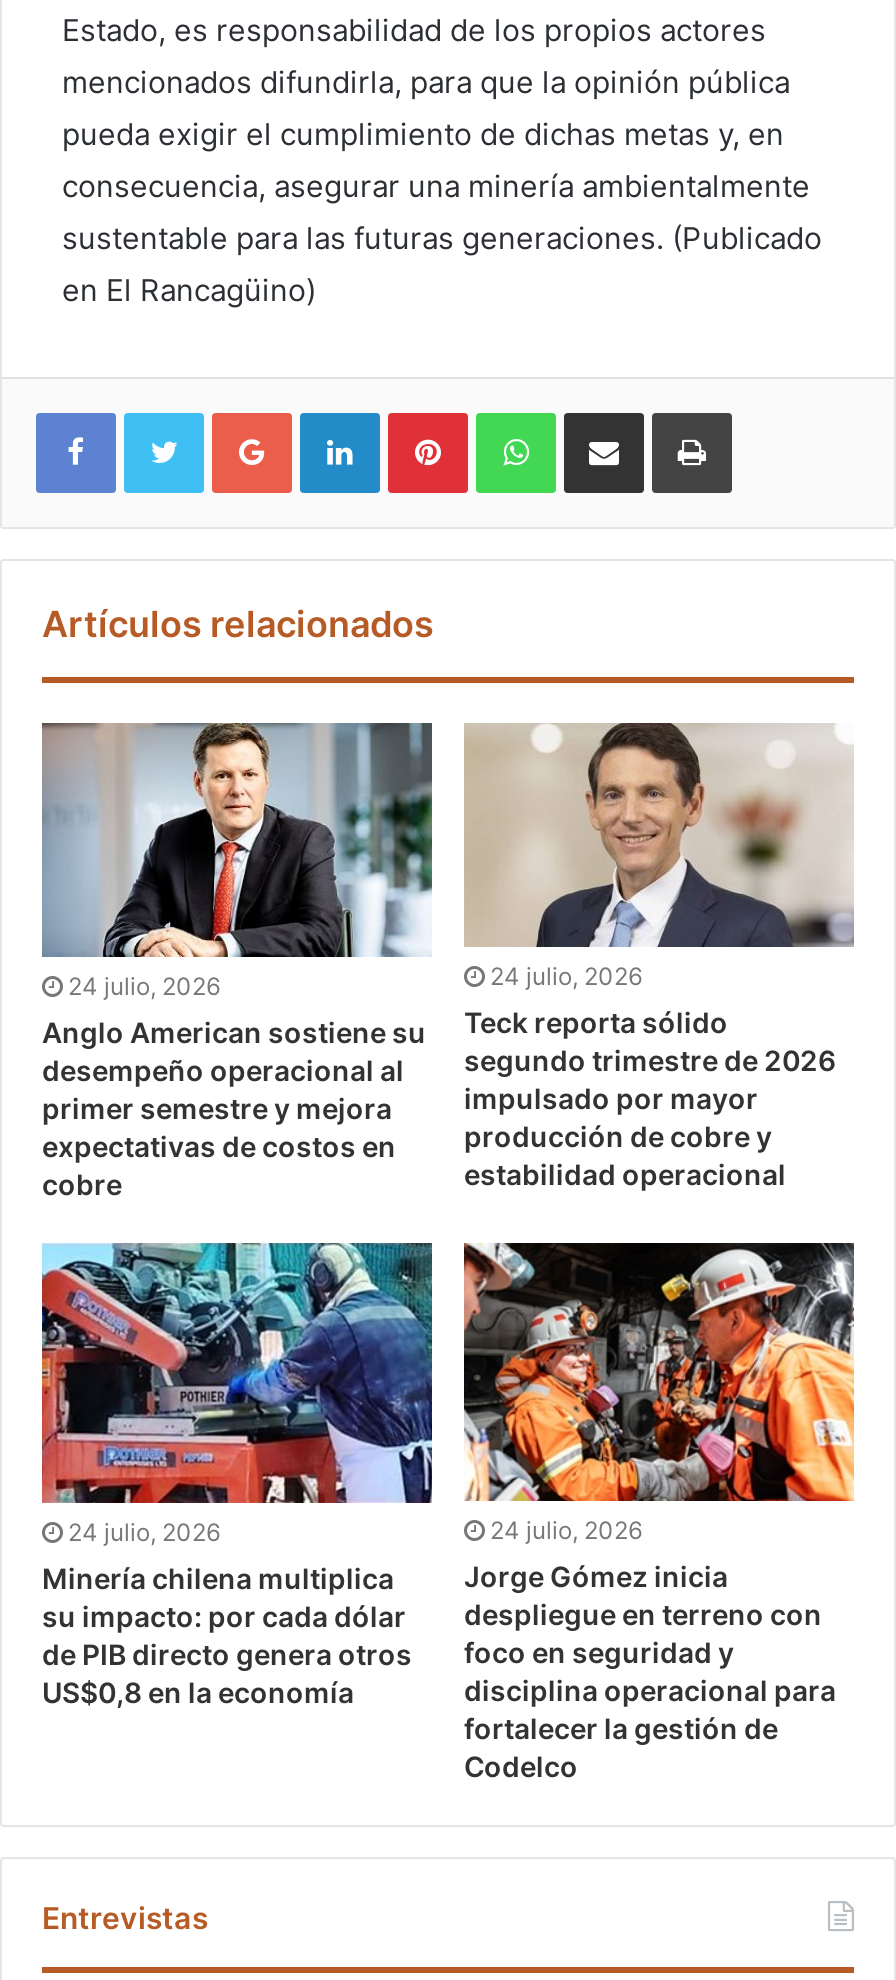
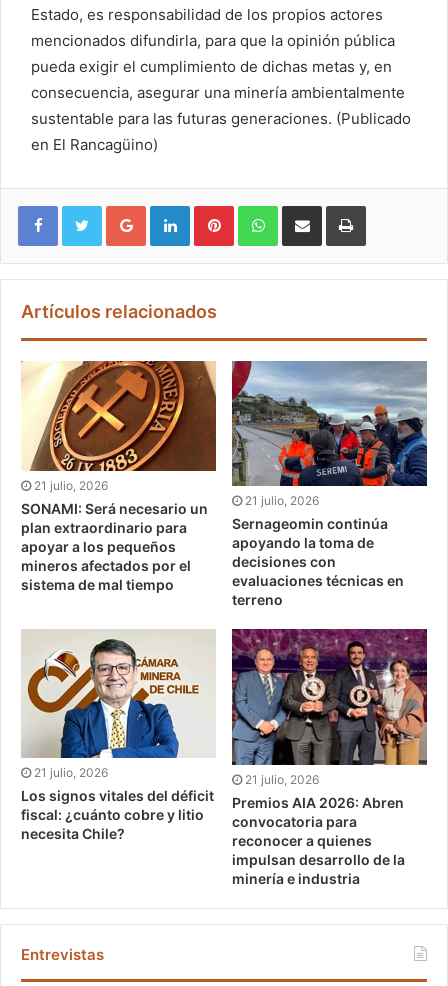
- [image]
- 24 julio, 2026
- Anglo American sostiene su
- desempeño operacional al
- primer semestre y mejora
- expectativas de costos en
- cobre
+ [image]
+ 21 julio, 2026
+ SONAMI: Será necesario un
+ plan extraordinario para
+ apoyar a los pequeños
+ mineros afectados por el
+ sistema de mal tiempo

- [image]
- 24 julio, 2026
- Teck reporta sólido
- segundo trimestre de 2026
- impulsado por mayor
- producción de cobre y
- estabilidad operacional
+ [image]
+ 21 julio, 2026
+ Sernageomin continúa
+ apoyando la toma de
+ decisiones con
+ evaluaciones técnicas en
+ terreno

- [image]
- 24 julio, 2026
- Minería chilena multiplica
- su impacto: por cada dólar
- de PIB directo genera otros
- US$0,8 en la economía
+ [image]
+ 21 julio, 2026
+ Los signos vitales del déficit
+ fiscal: ¿cuánto cobre y litio
+ necesita Chile?

- [image]
- 24 julio, 2026
- Jorge Gómez inicia
- despliegue en terreno con
- foco en seguridad y
- disciplina operacional para
- fortalecer la gestión de
- Codelco
+ [image]
+ 21 julio, 2026
+ Premios AIA 2026: Abren
+ convocatoria para
+ reconocer a quienes
+ impulsan desarrollo de la
+ minería e industria
